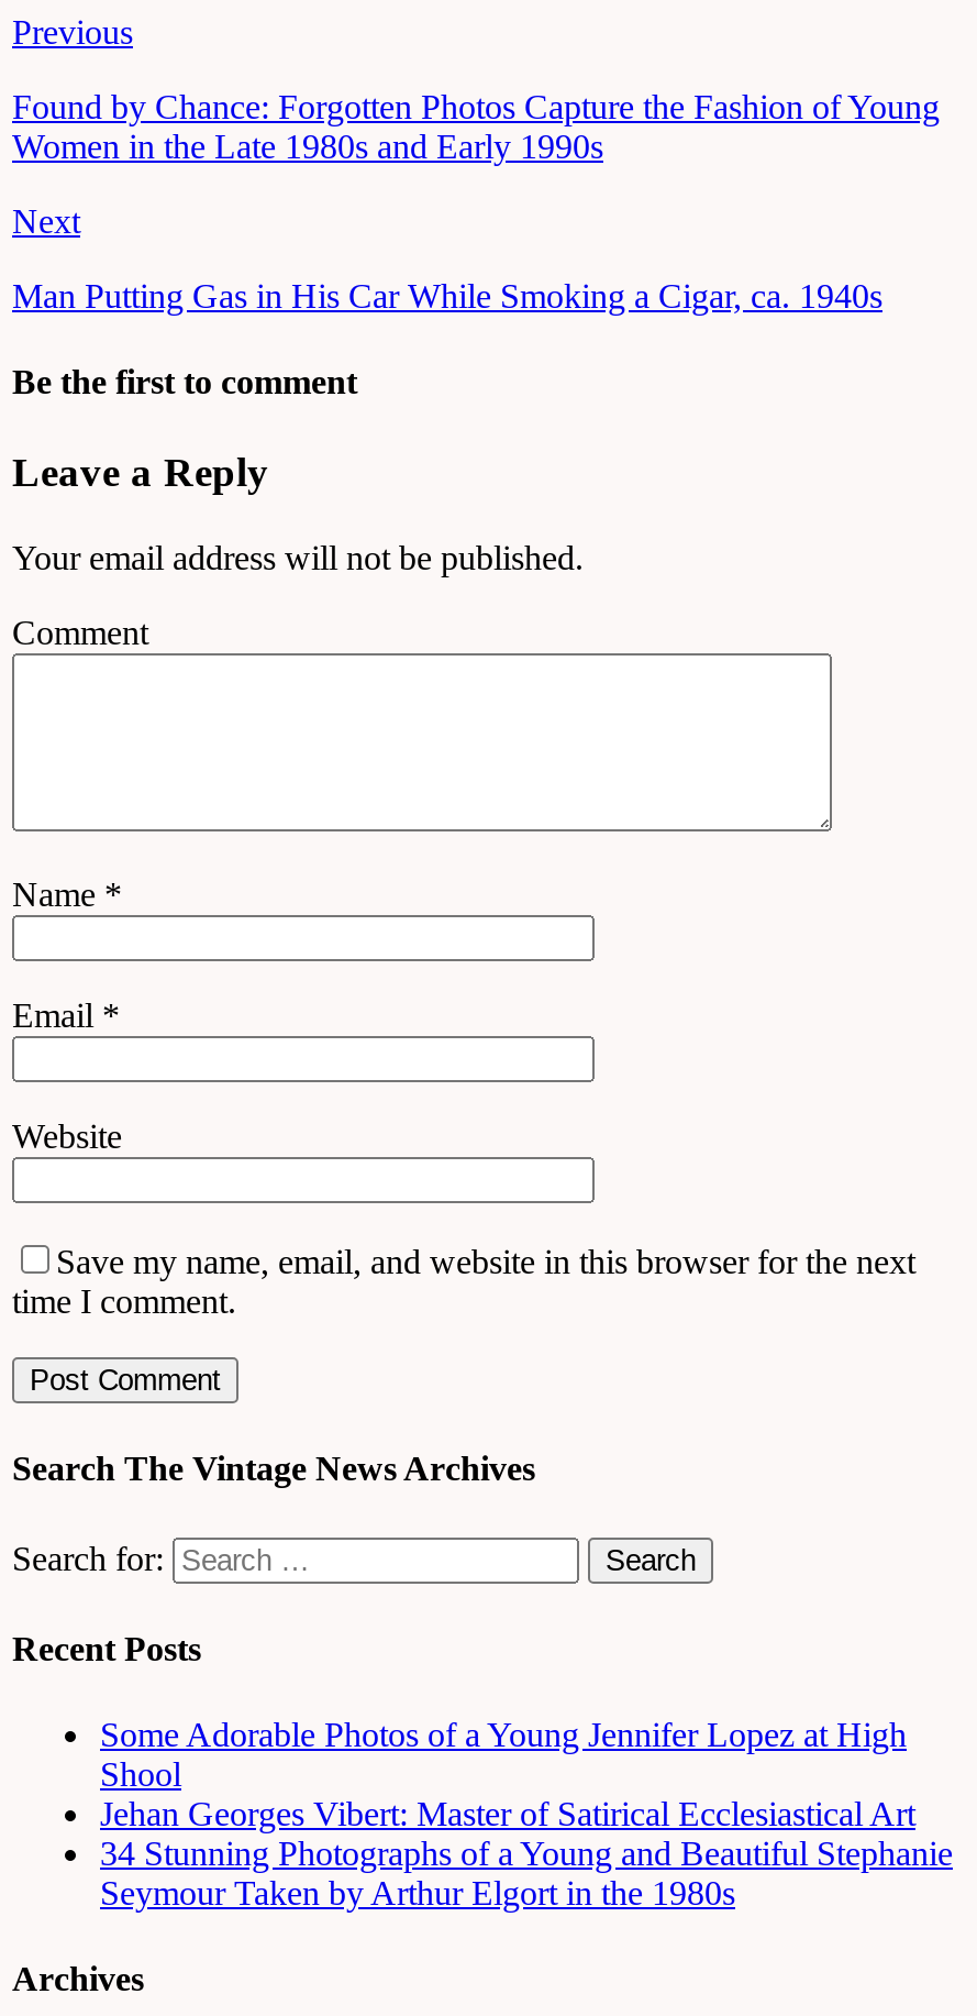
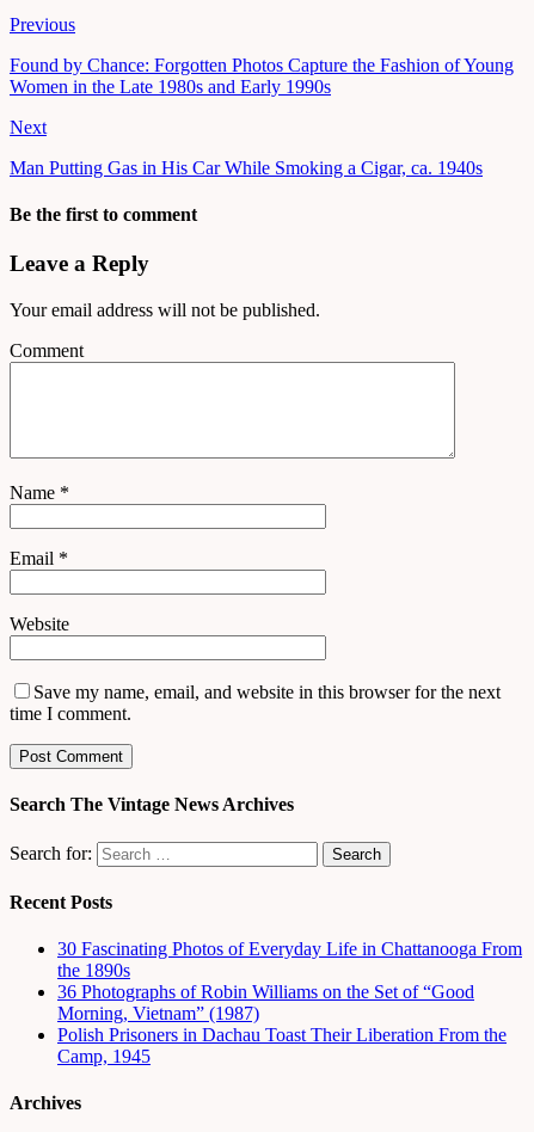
- Some Adorable Photos of a Young Jennifer Lopez at High
- Shool
- Jehan Georges Vibert: Master of Satirical Ecclesiastical Art
- 34 Stunning Photographs of a Young and Beautiful Stephanie
- Seymour Taken by Arthur Elgort in the 1980s
+ 30 Fascinating Photos of Everyday Life in Chattanooga From
+ the 1890s
+ 36 Photographs of Robin Williams on the Set of “Good
+ Morning, Vietnam” (1987)
+ Polish Prisoners in Dachau Toast Their Liberation From the
+ Camp, 1945
